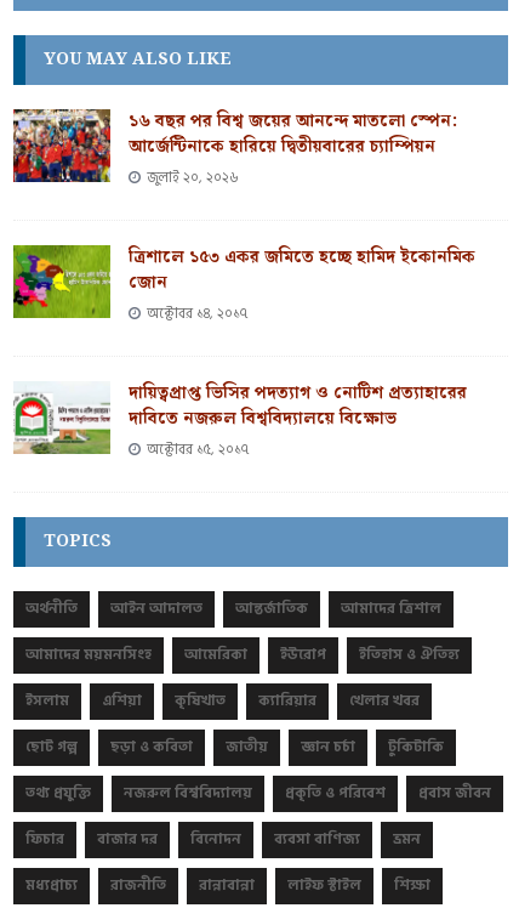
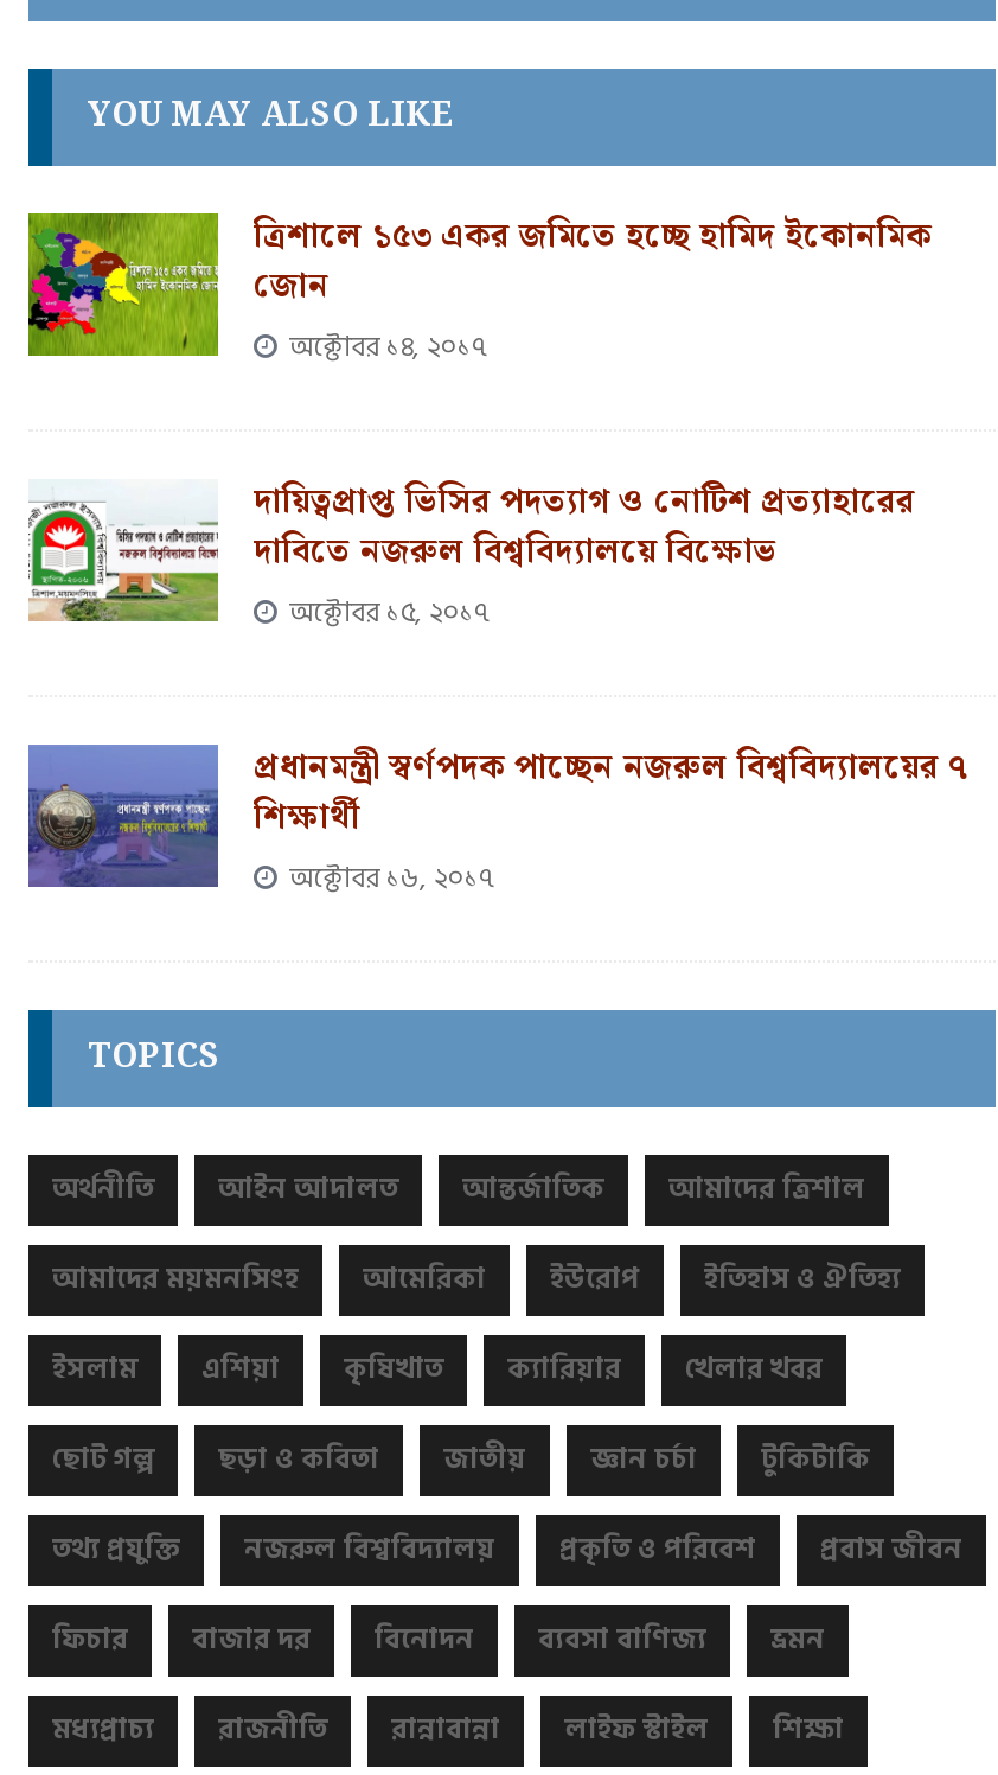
- [image]
- ১৬ বছর পর বিশ্ব জয়ের আনন্দে মাতলো স্পেন:
- আর্জেন্টিনাকে হারিয়ে দ্বিতীয়বারের চ্যাম্পিয়ন
- জুলাই ২০, ২০২৬

moved up: [image] | ত্রিশালে ১৫৩ একর জমিতে হচ্ছে হামিদ ইকোনমিক | জোন | অক্টোবর ১৪, ২০১৭ | দায়িত্বপ্রাপ্ত ভিসির পদত্যাগ ও নোটিশ প্রত্যাহারের | দাবিতে নজরুল বিশ্ববিদ্যালয়ে বিক্ষোভ

+ [image]
+ প্রধানমন্ত্রী স্বর্ণপদক পাচ্ছেন নজরুল বিশ্ববিদ্যালয়ের ৭
+ শিক্ষার্থী
+ অক্টোবর ১৬, ২০১৭
